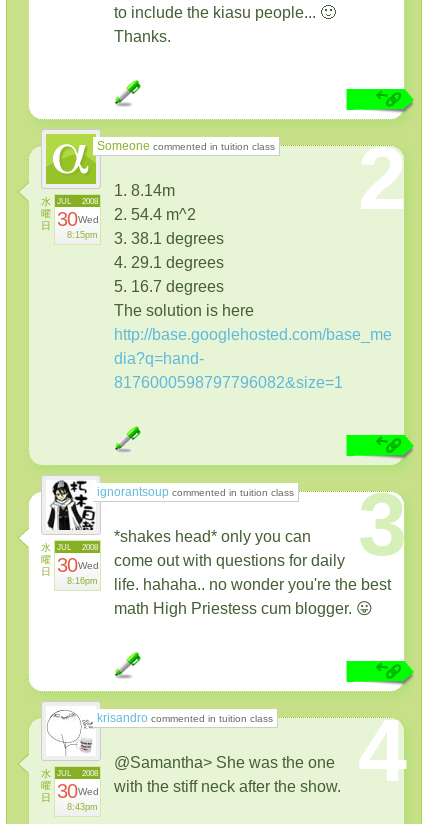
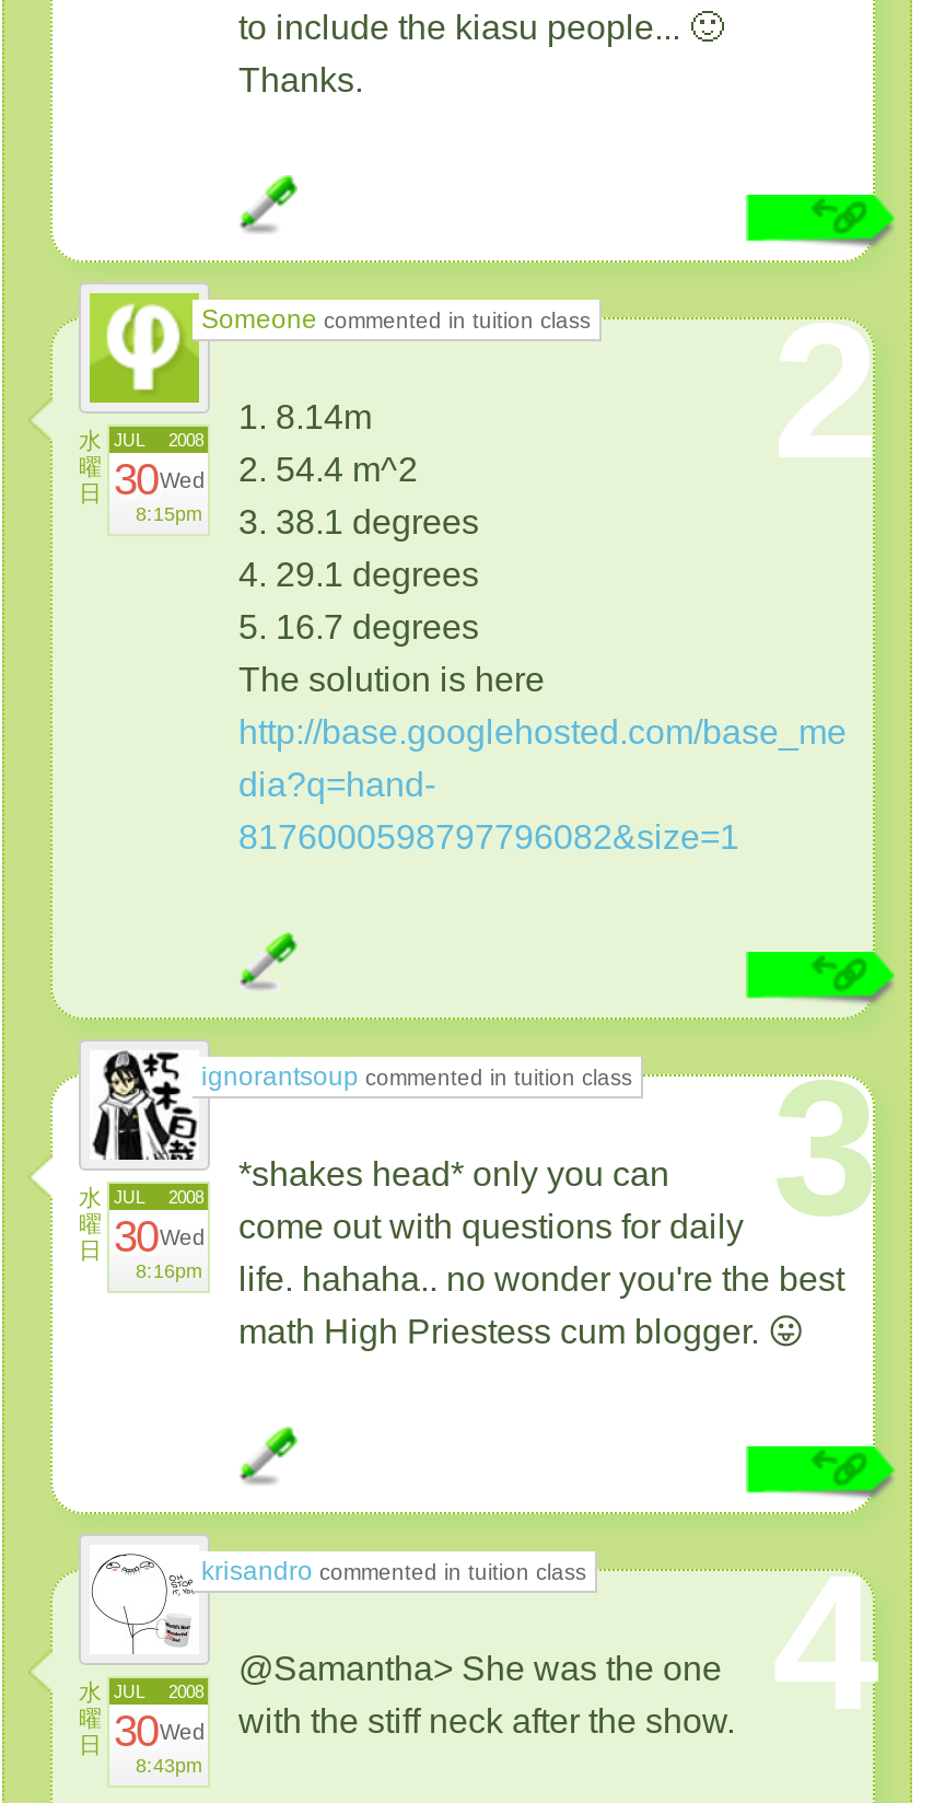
- [image]
+ [image]
